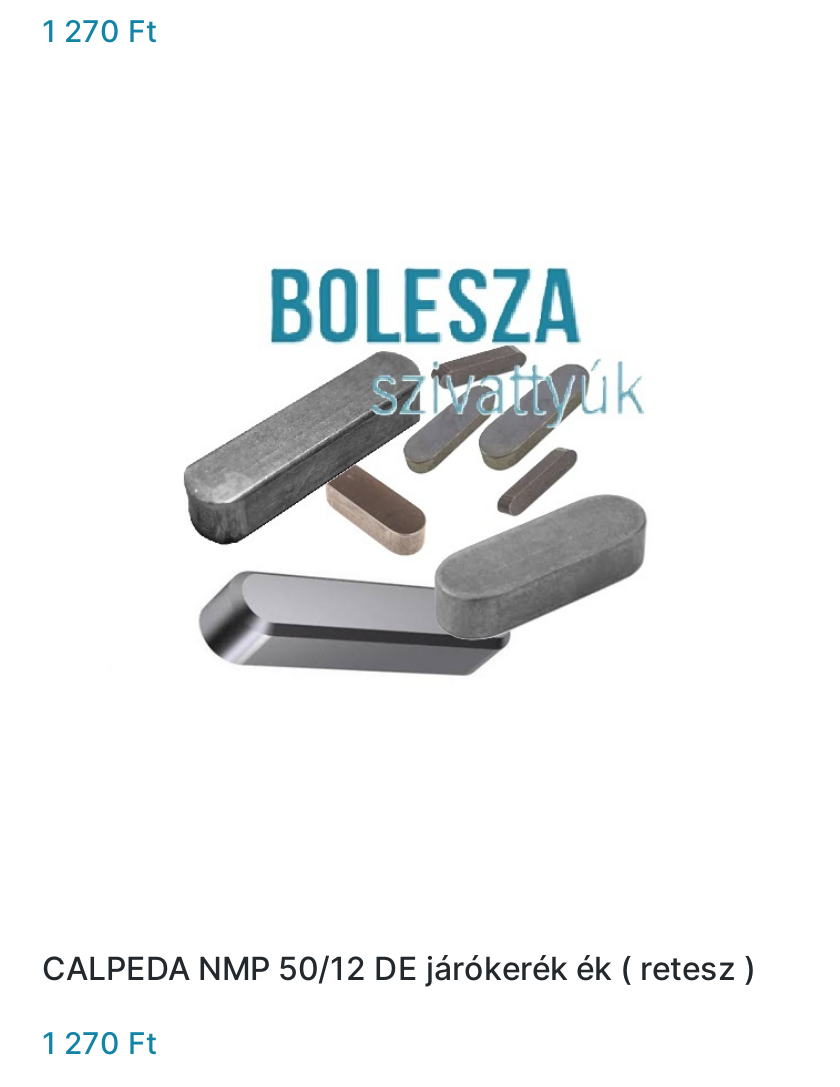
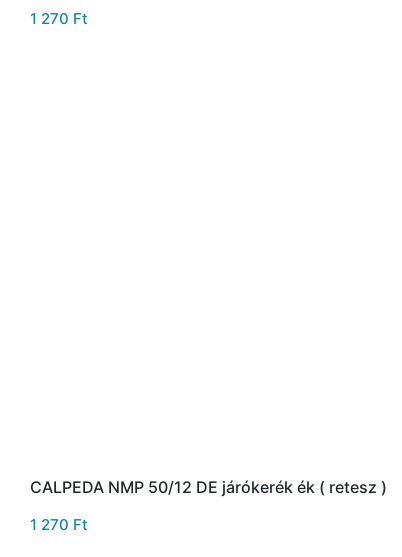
- [image]
